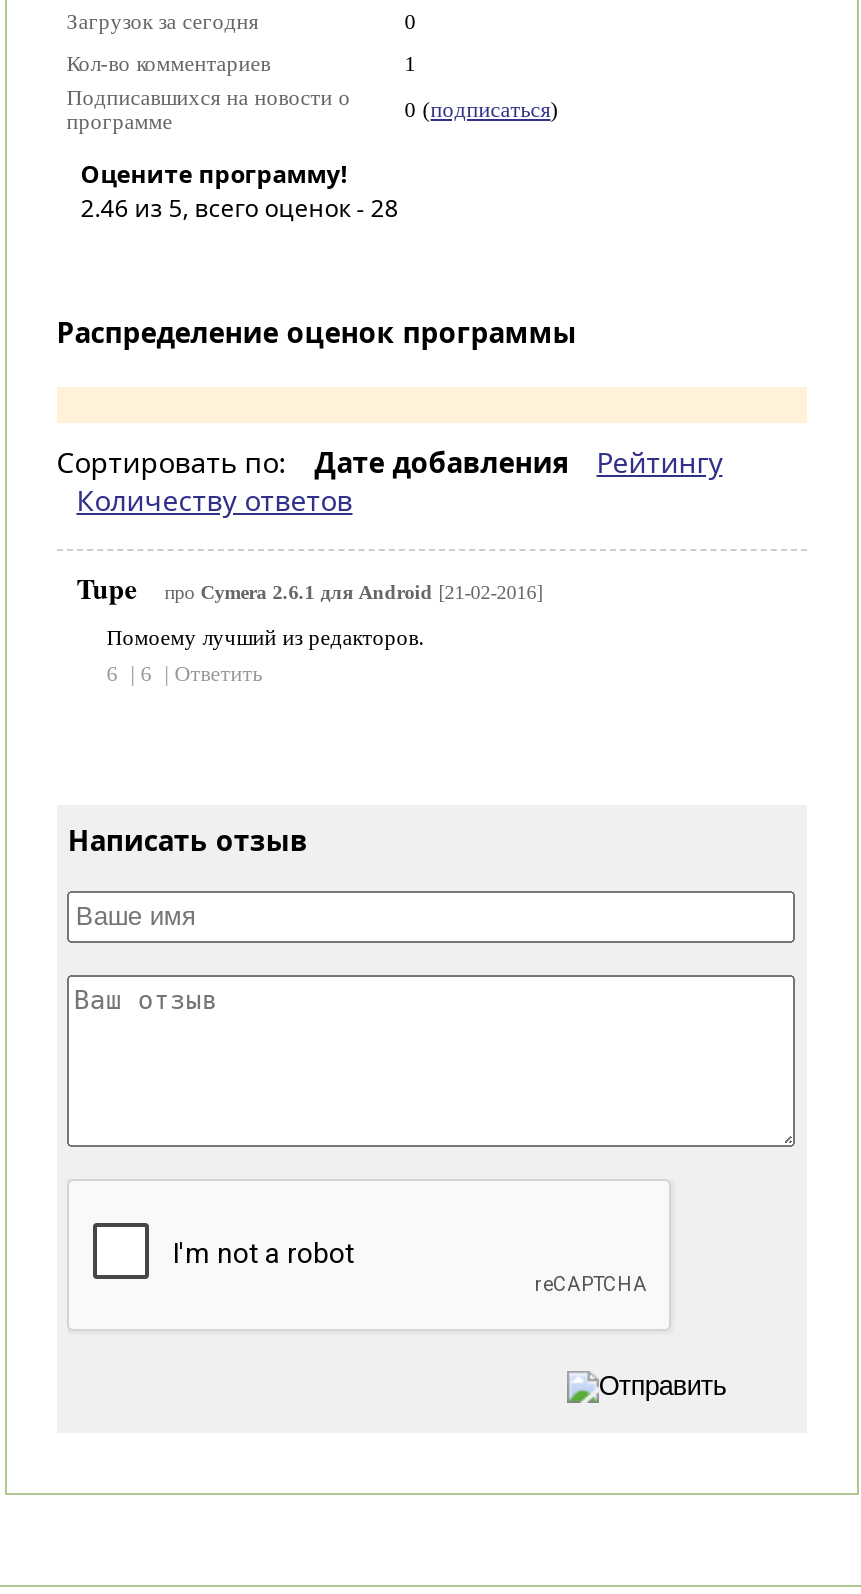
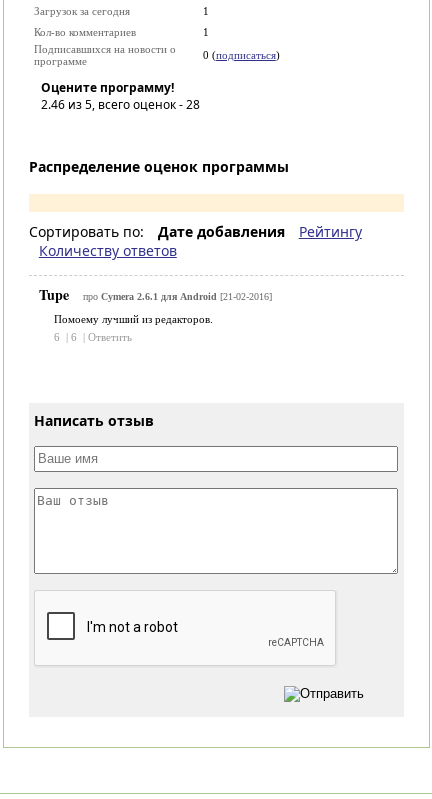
- 0
+ 1
